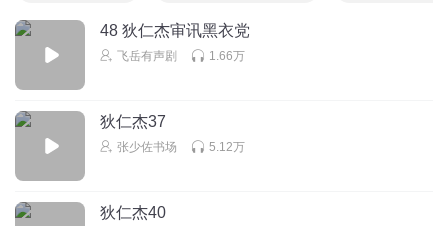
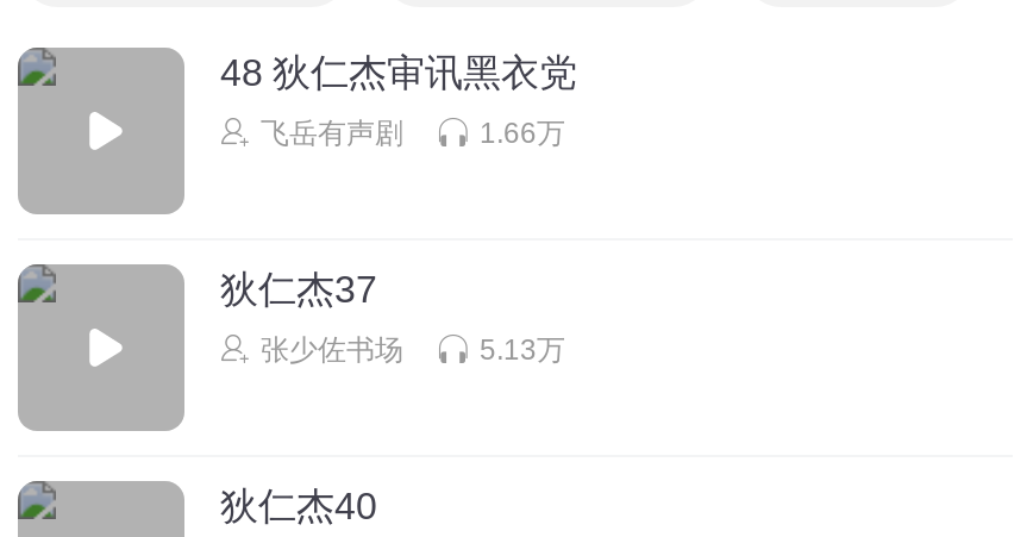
- 5.12万
+ 5.13万
